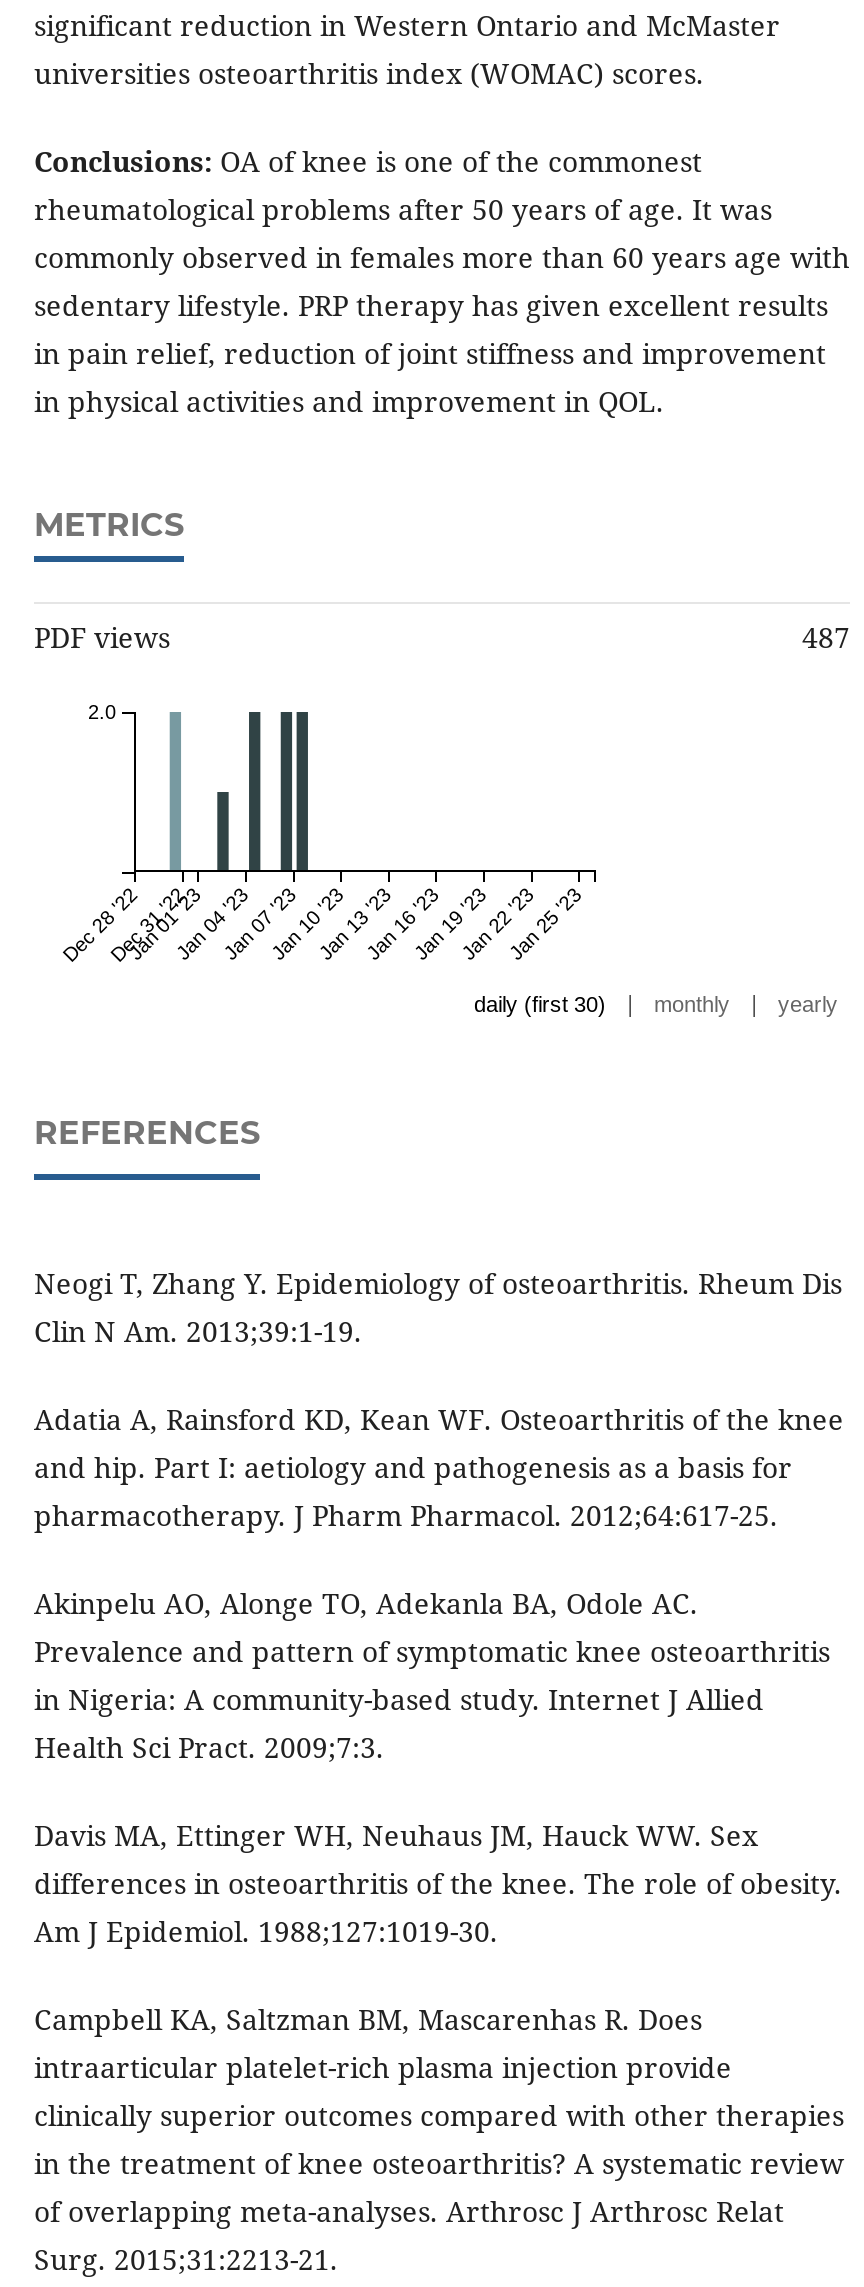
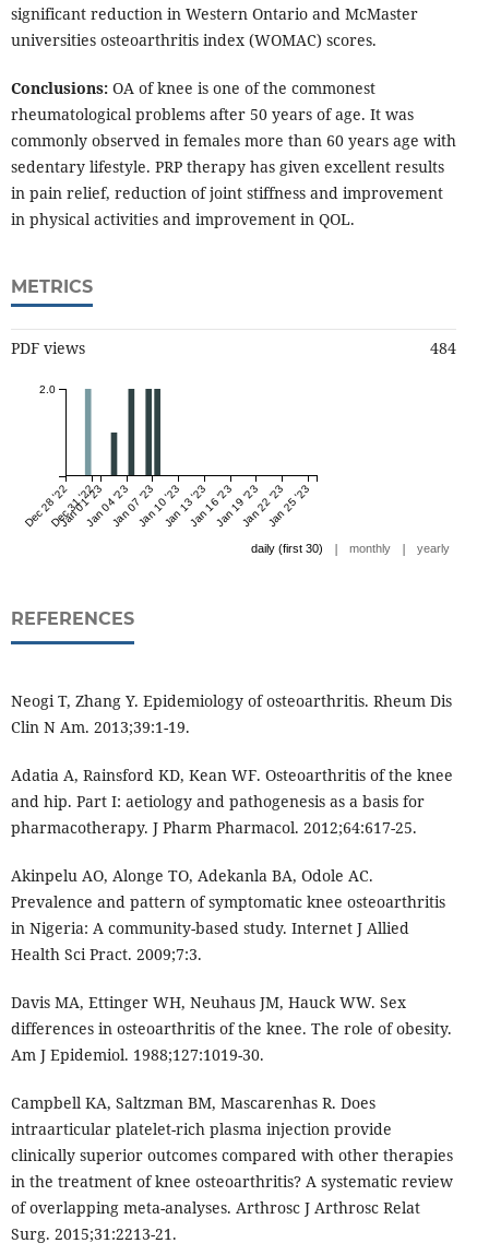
- 487
+ 484
